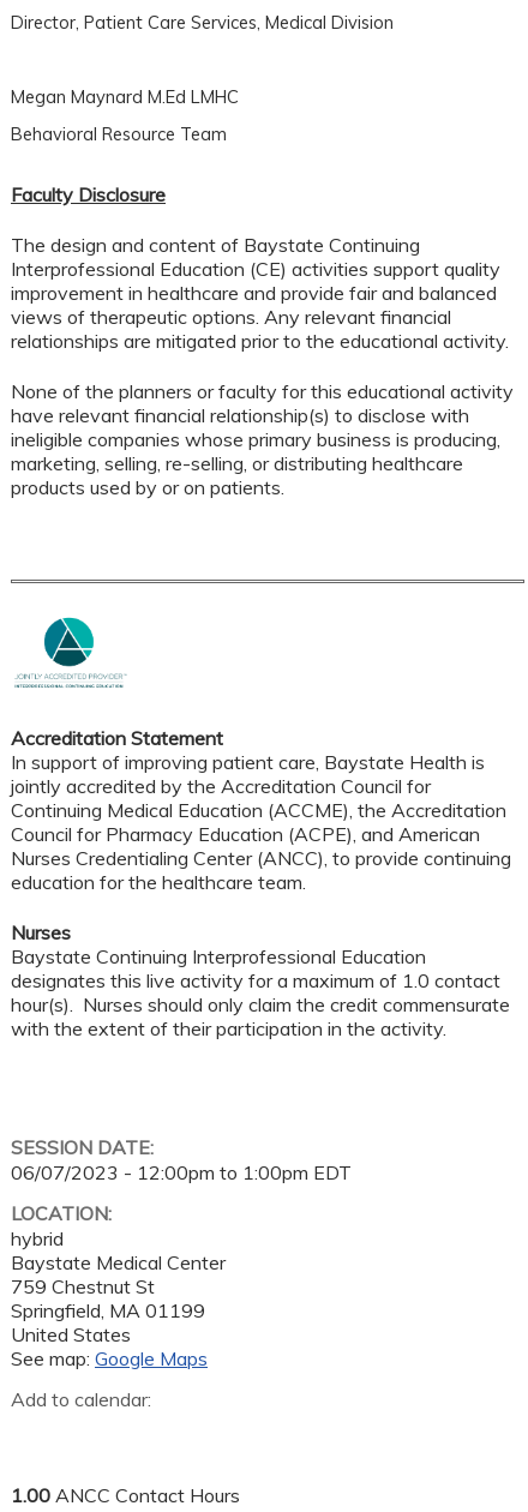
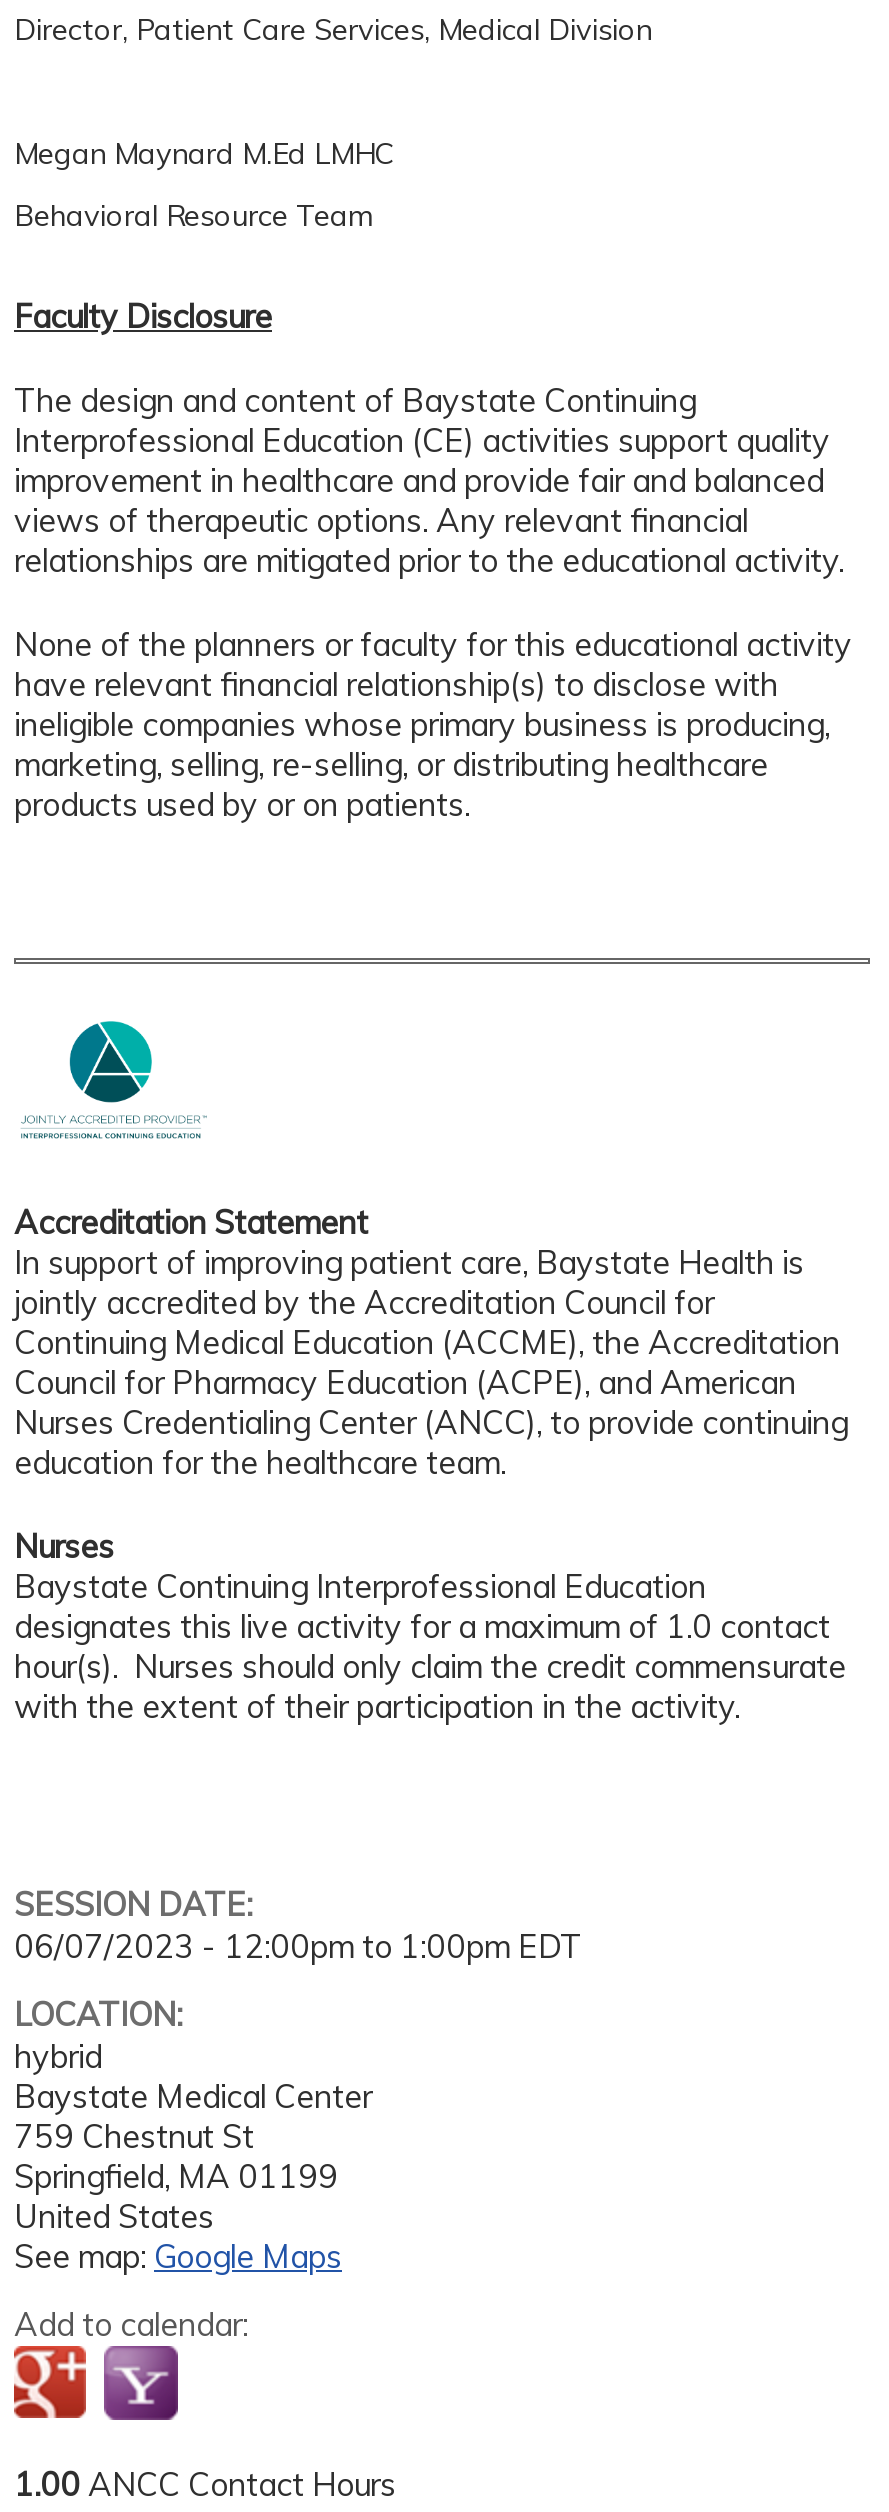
+ [image]

+ [image]
